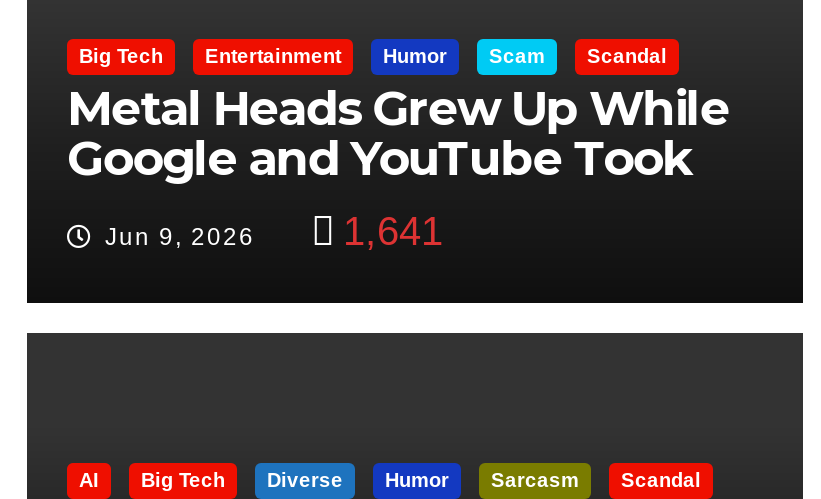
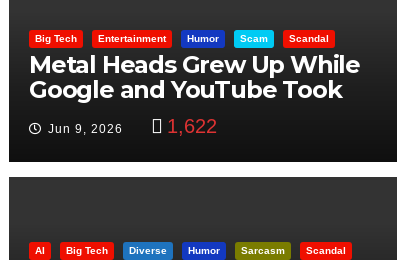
- 1,641
+ 1,622
